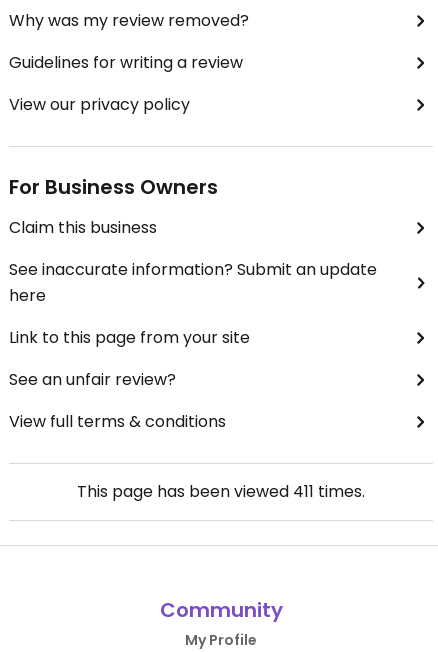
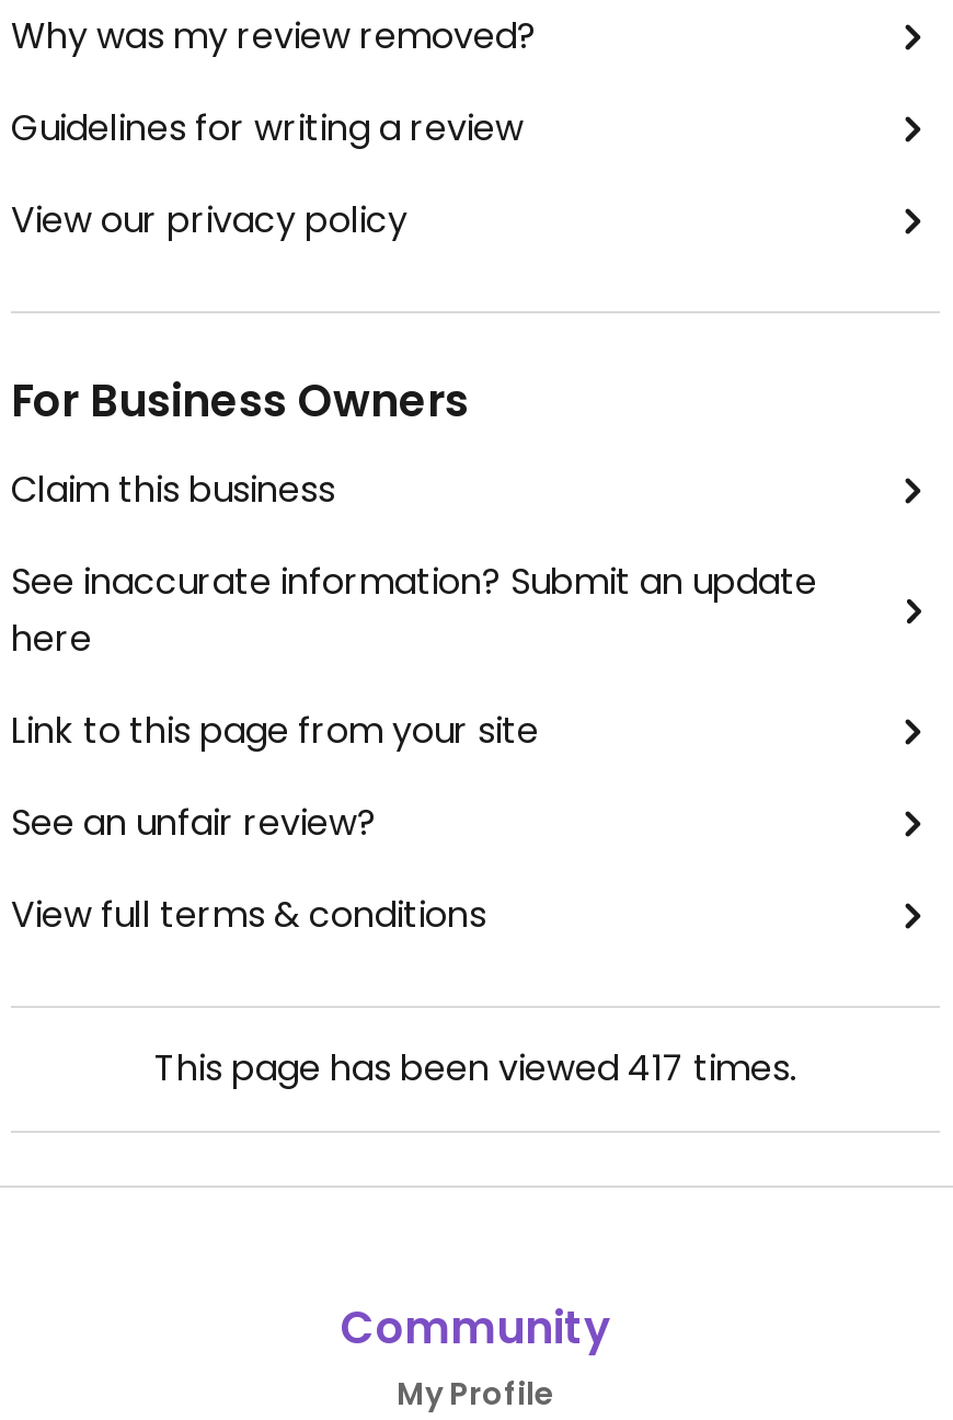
- This page has been viewed 411 times.
+ This page has been viewed 417 times.
